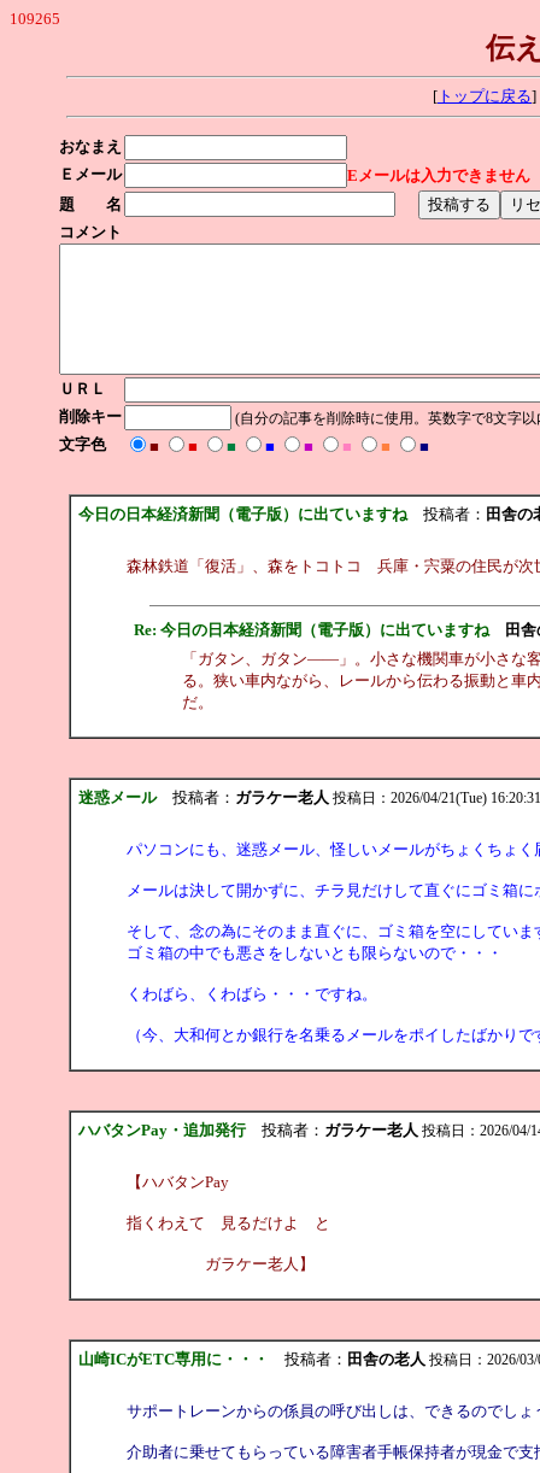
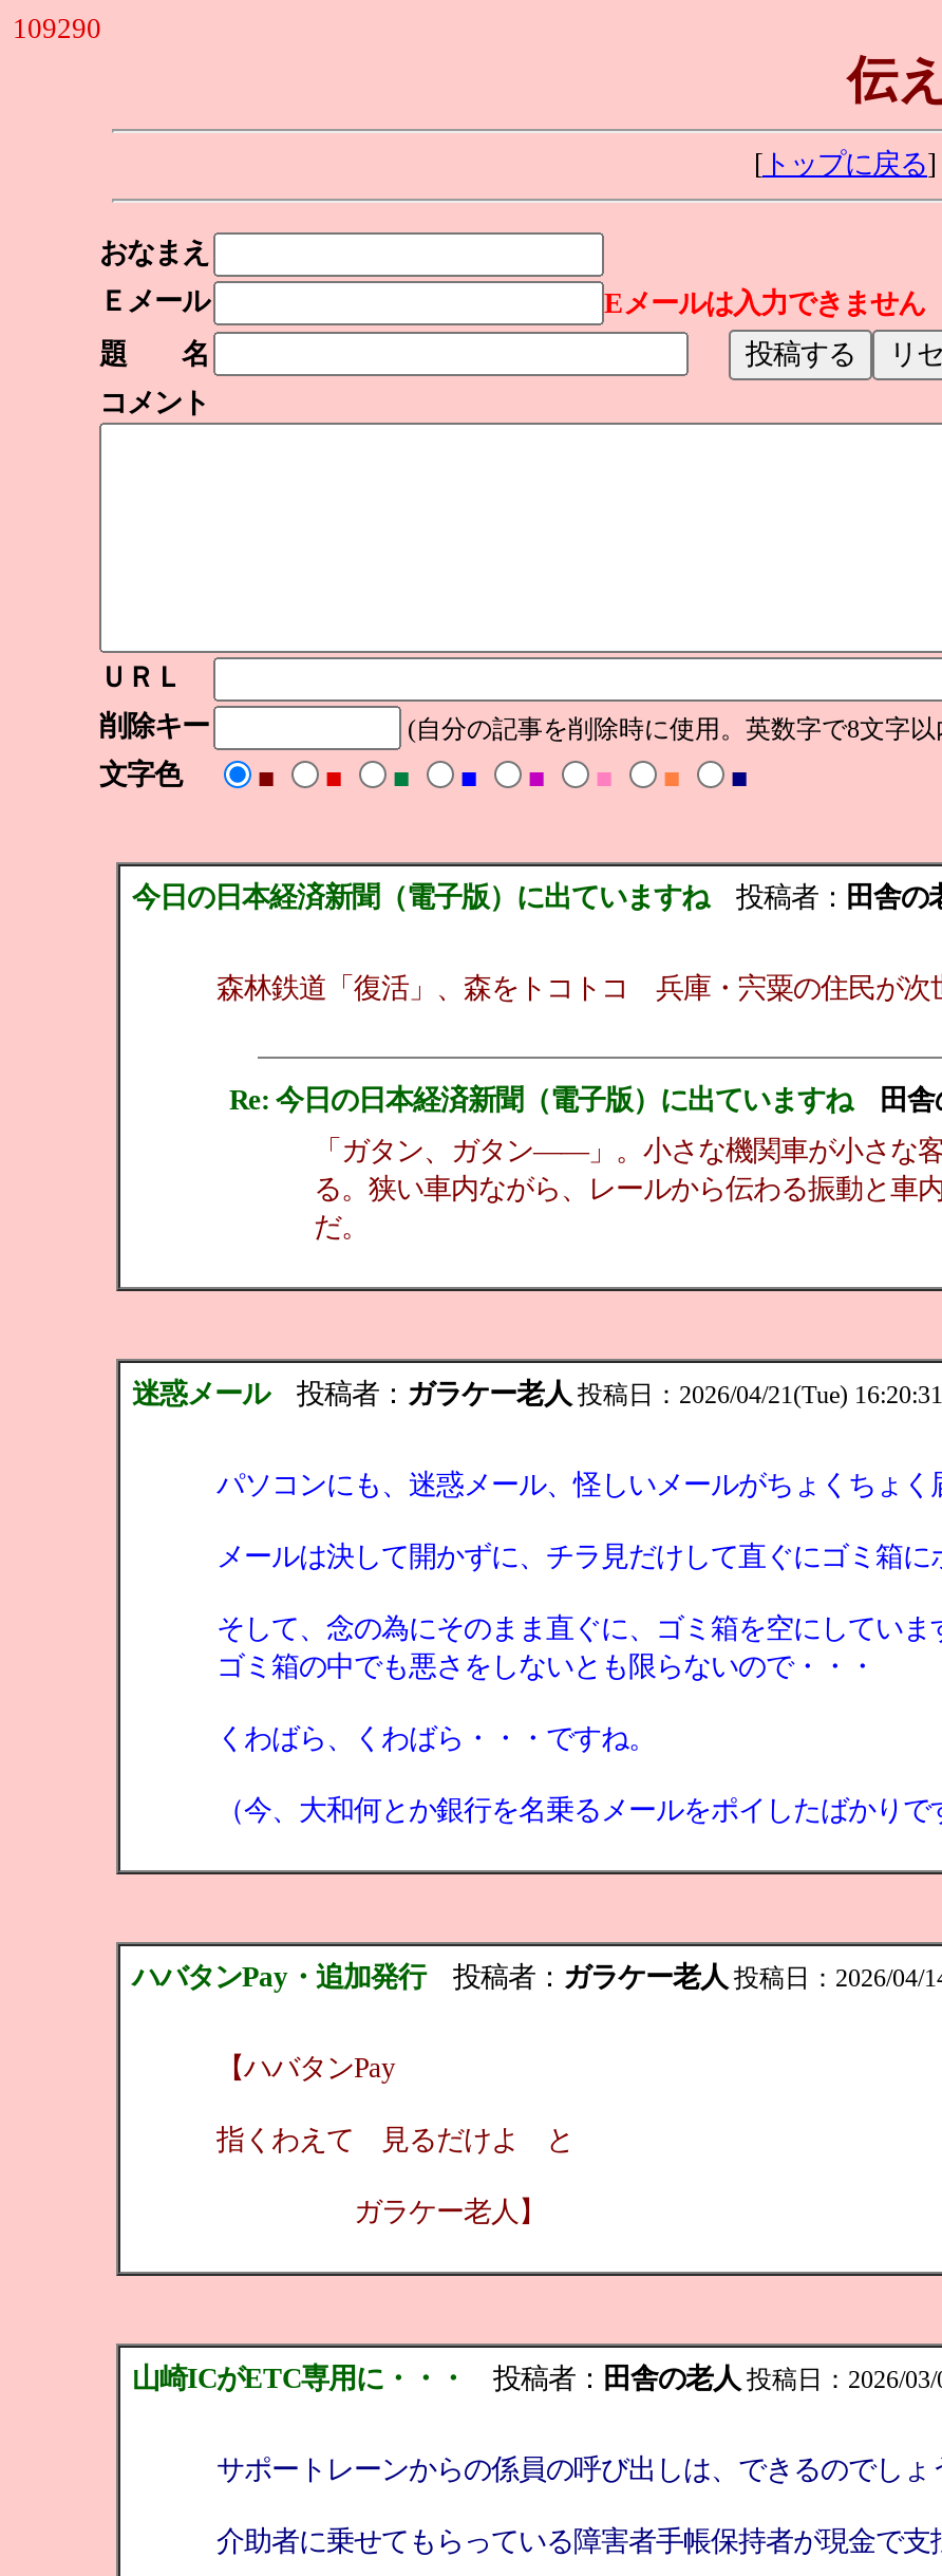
- 109265
+ 109290
